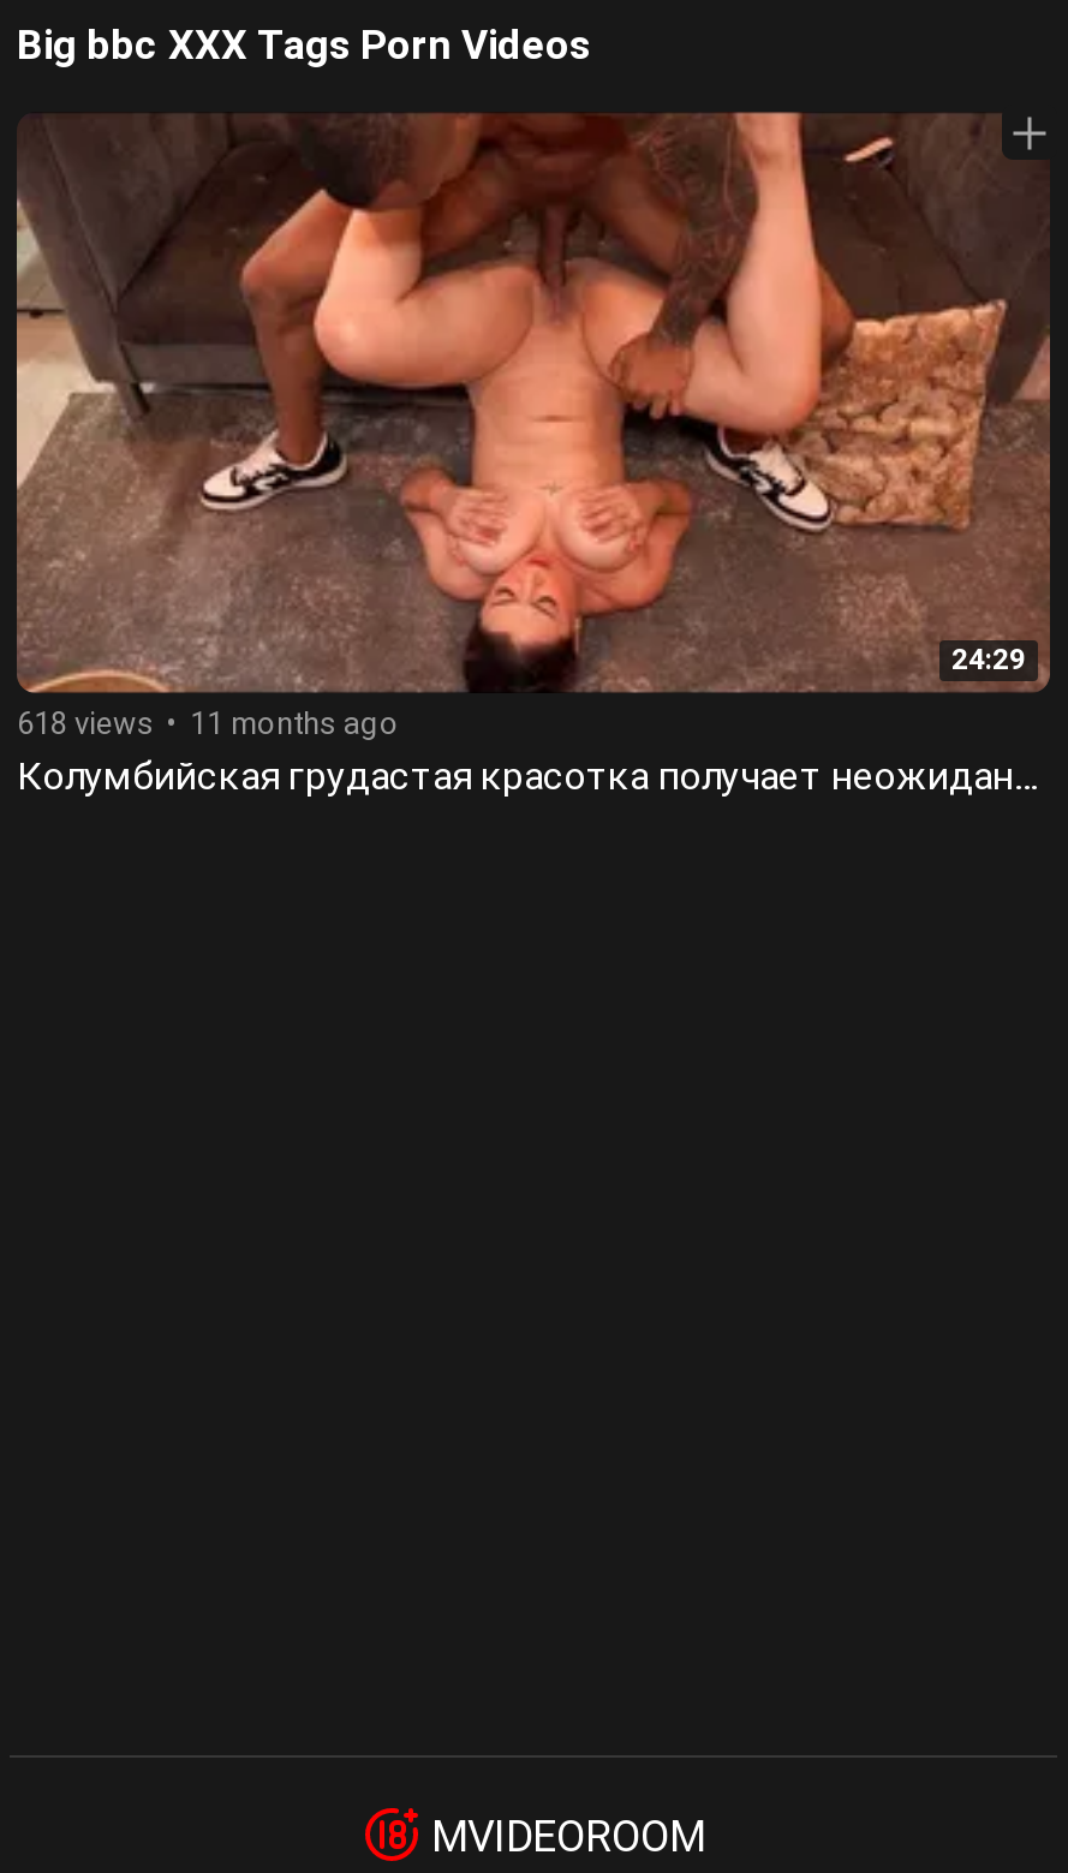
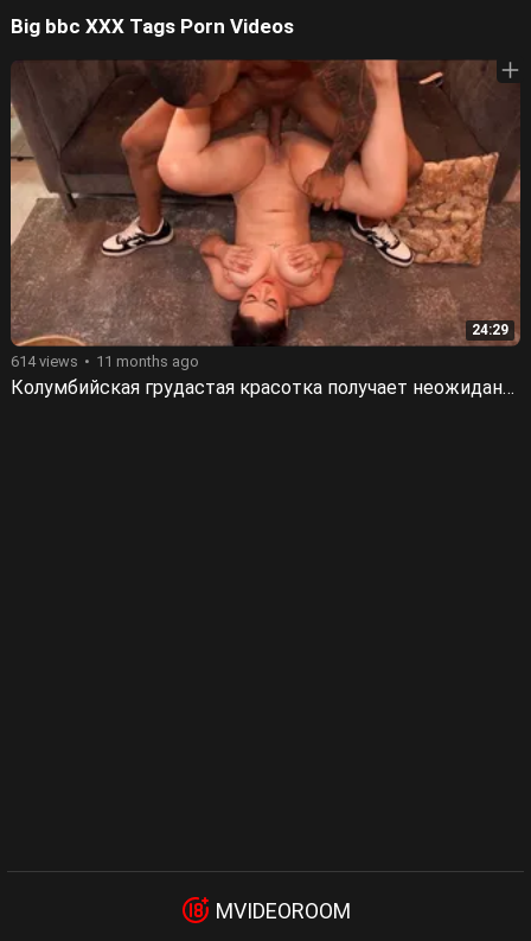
- 618 views 11 months ago
+ 614 views 11 months ago
